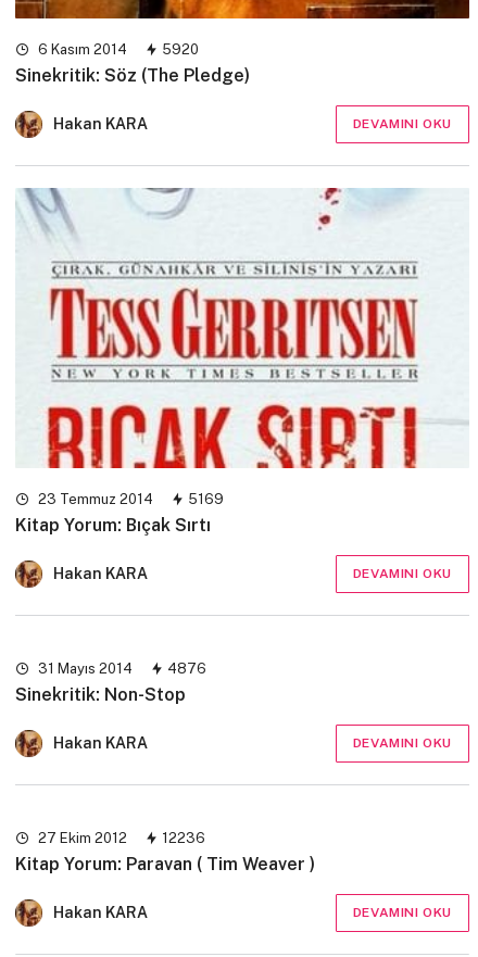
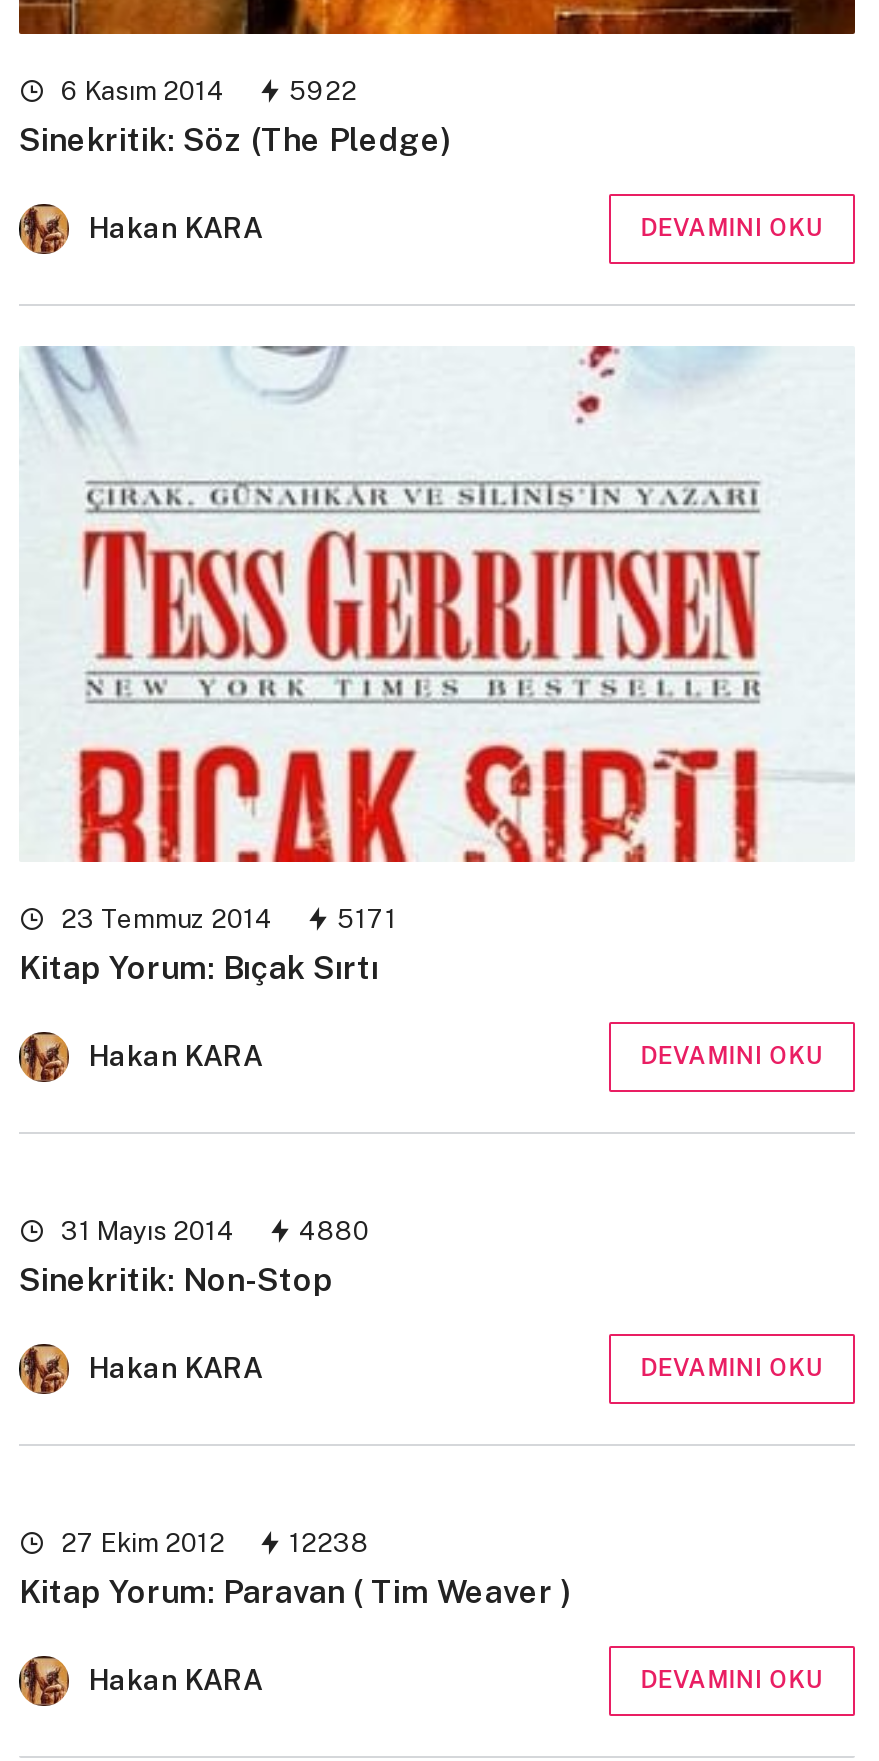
- 6 Kasım 2014 5920
+ 6 Kasım 2014 5922

- 23 Temmuz 2014 5169
+ 23 Temmuz 2014 5171

- 31 Mayıs 2014 4876
+ 31 Mayıs 2014 4880

- 27 Ekim 2012 12236
+ 27 Ekim 2012 12238
